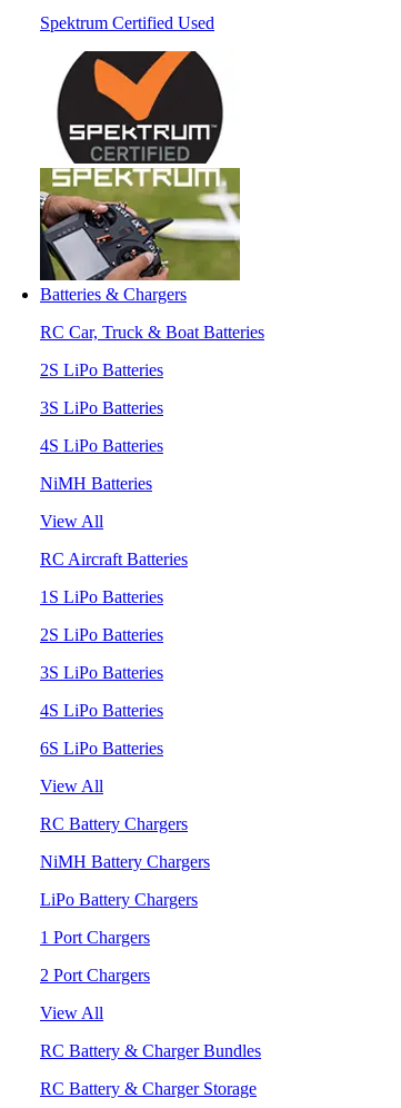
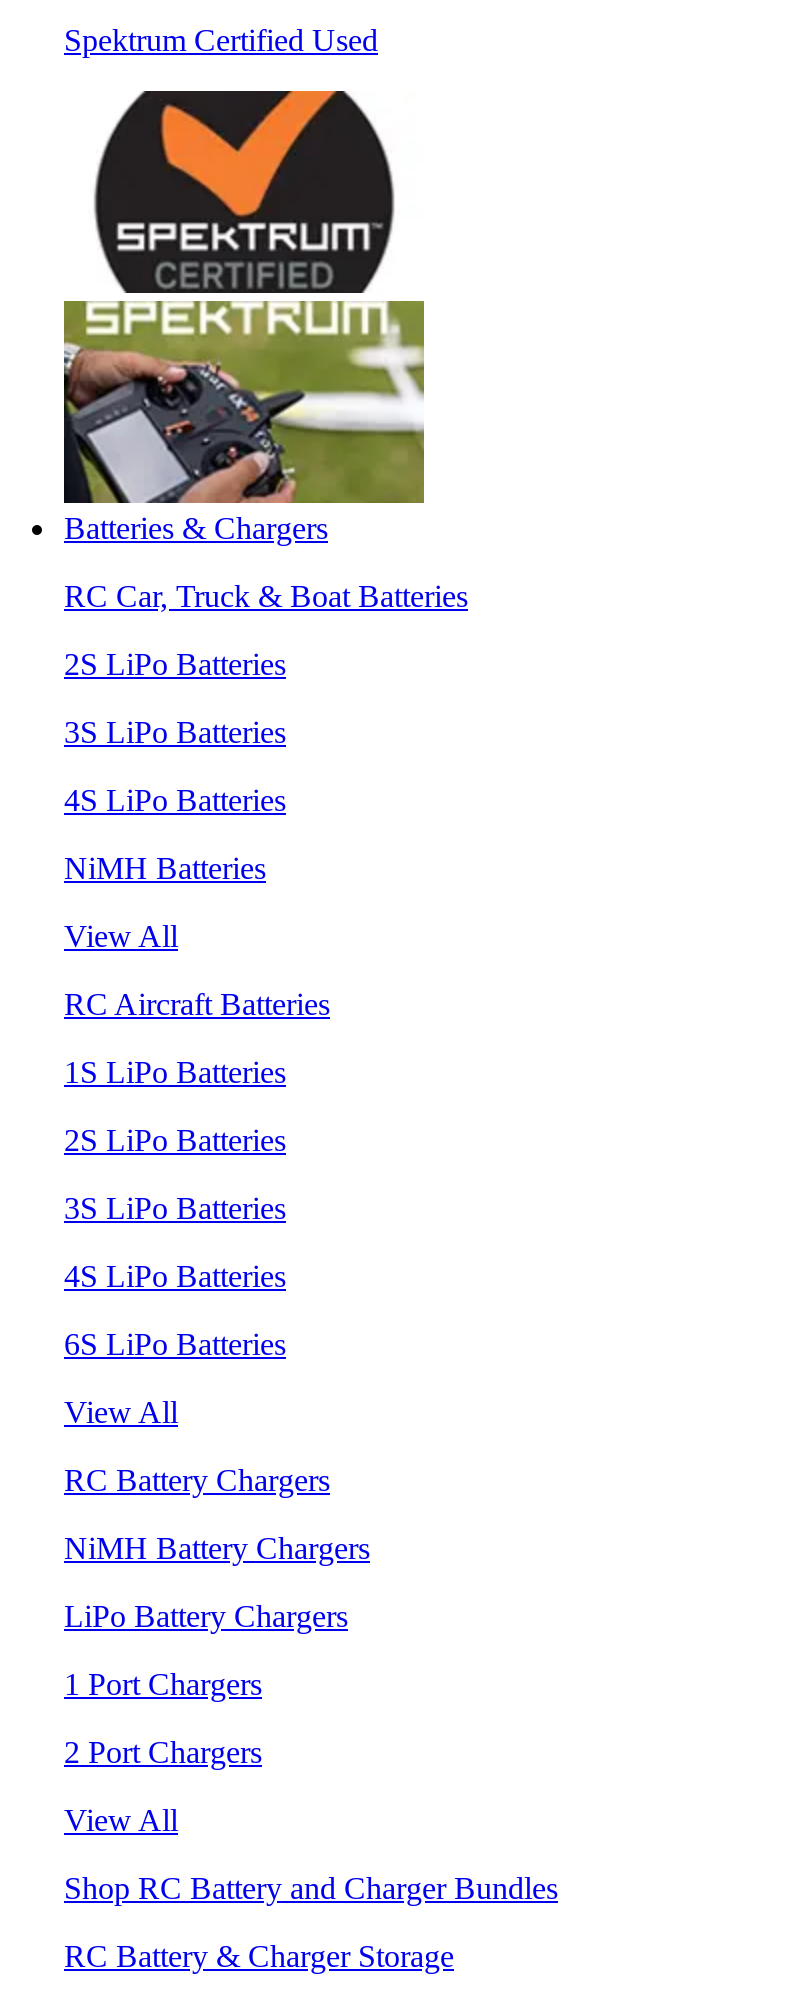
- RC Battery & Charger Bundles
+ Shop RC Battery and Charger Bundles
